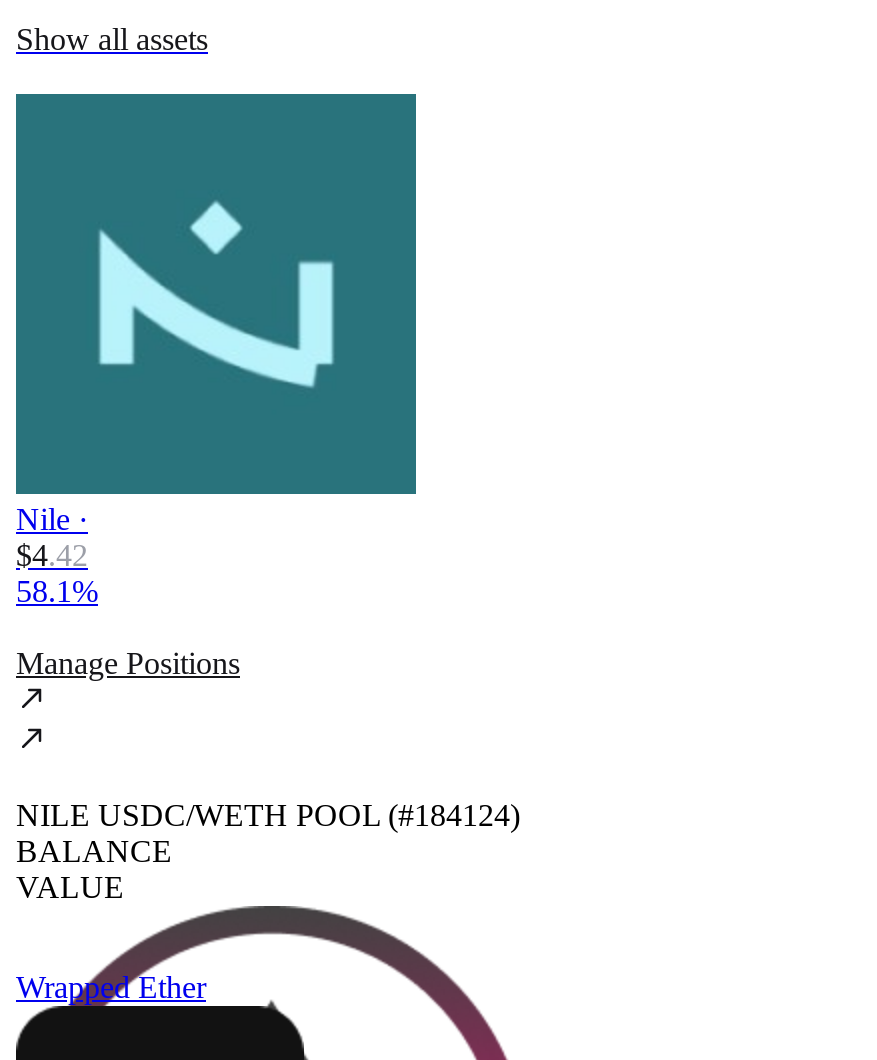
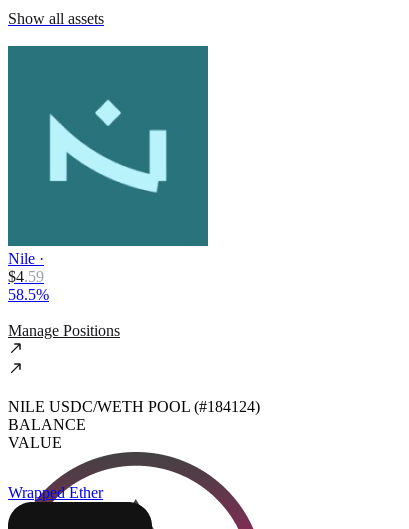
- $4.42
+ $4.59

- 58.1%
+ 58.5%
